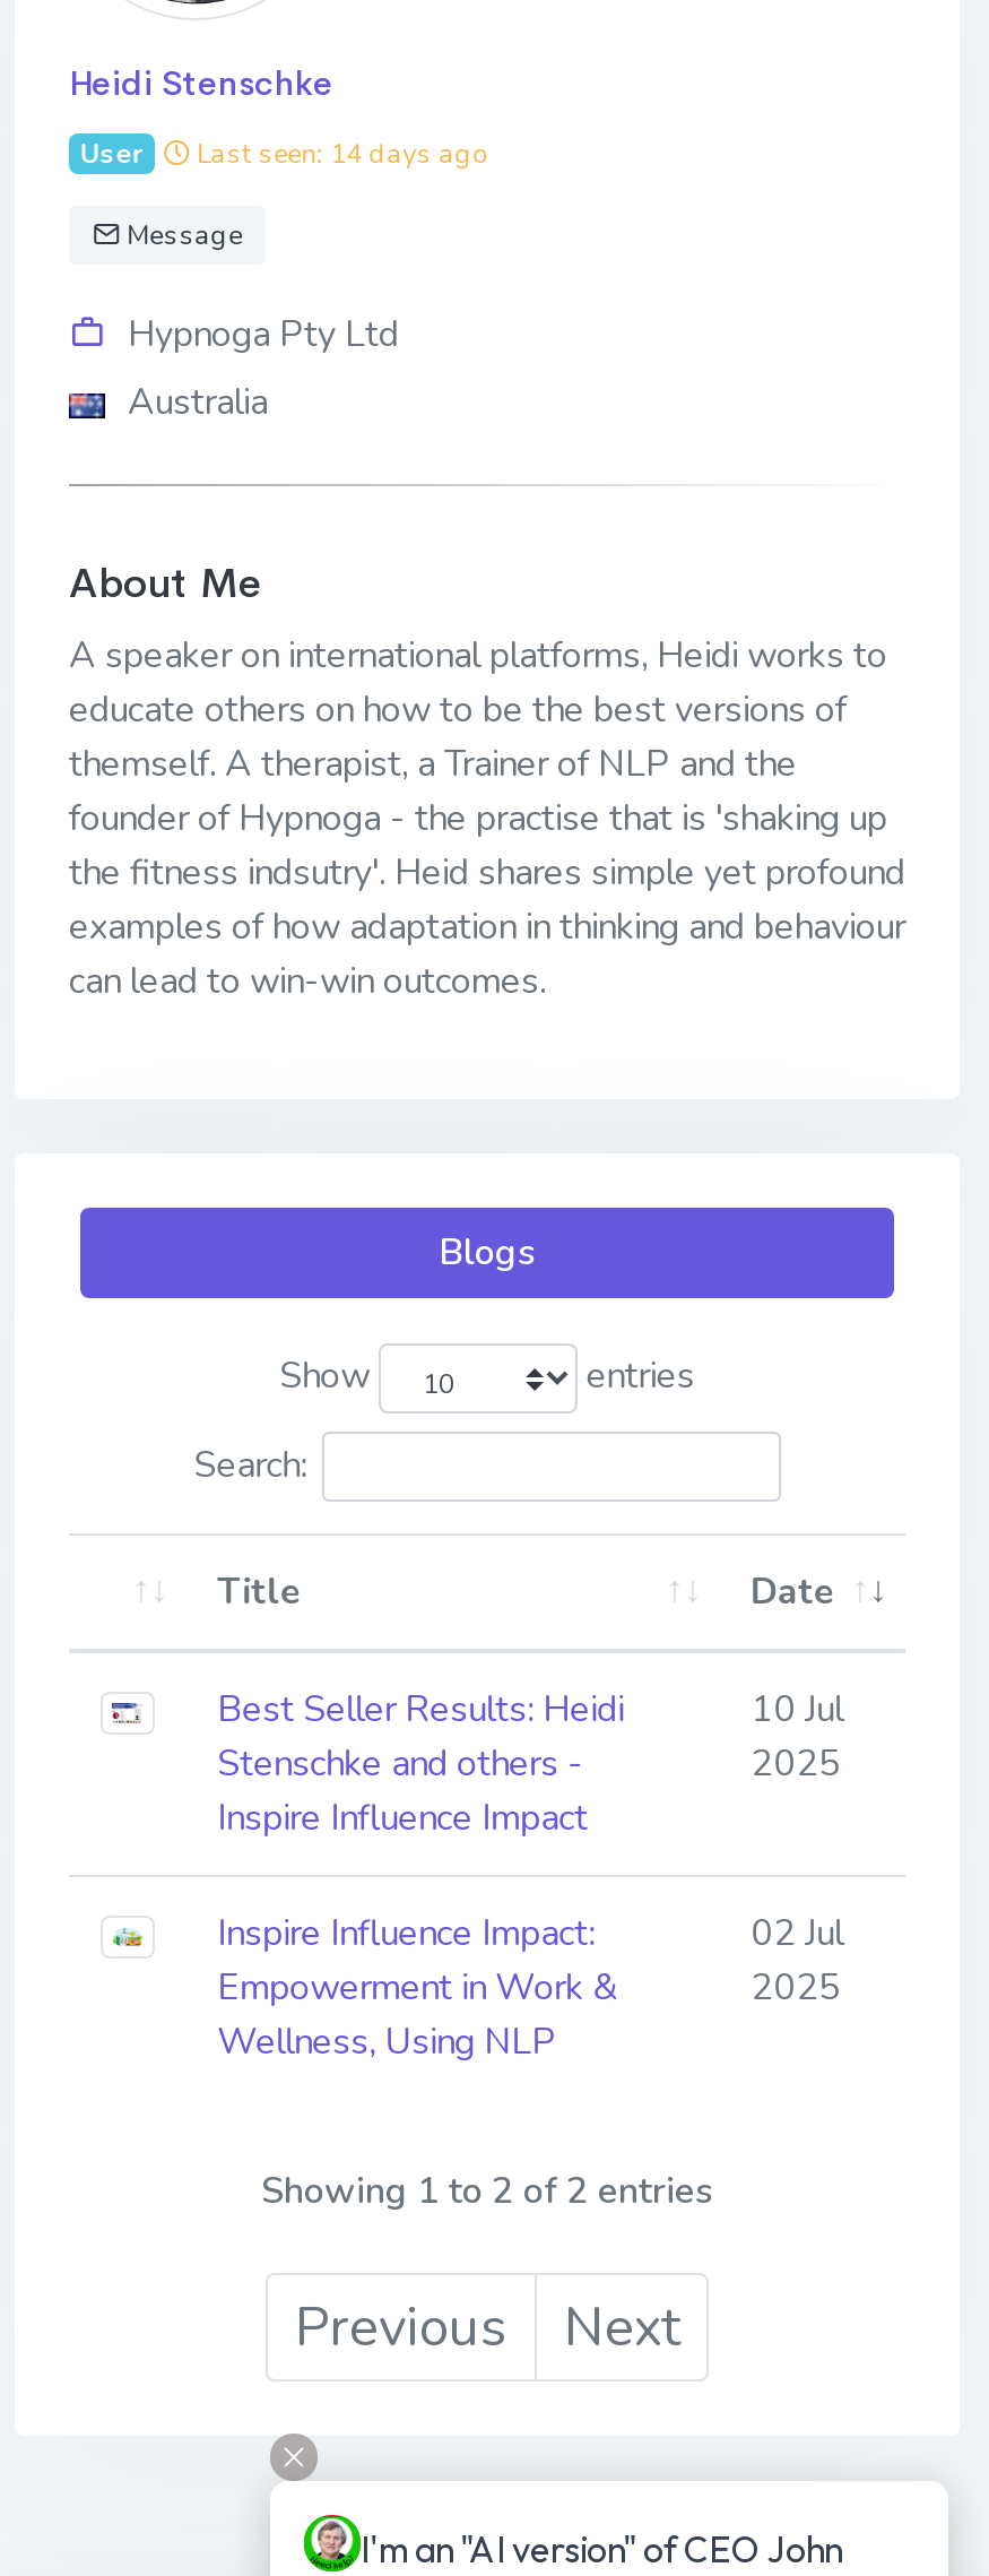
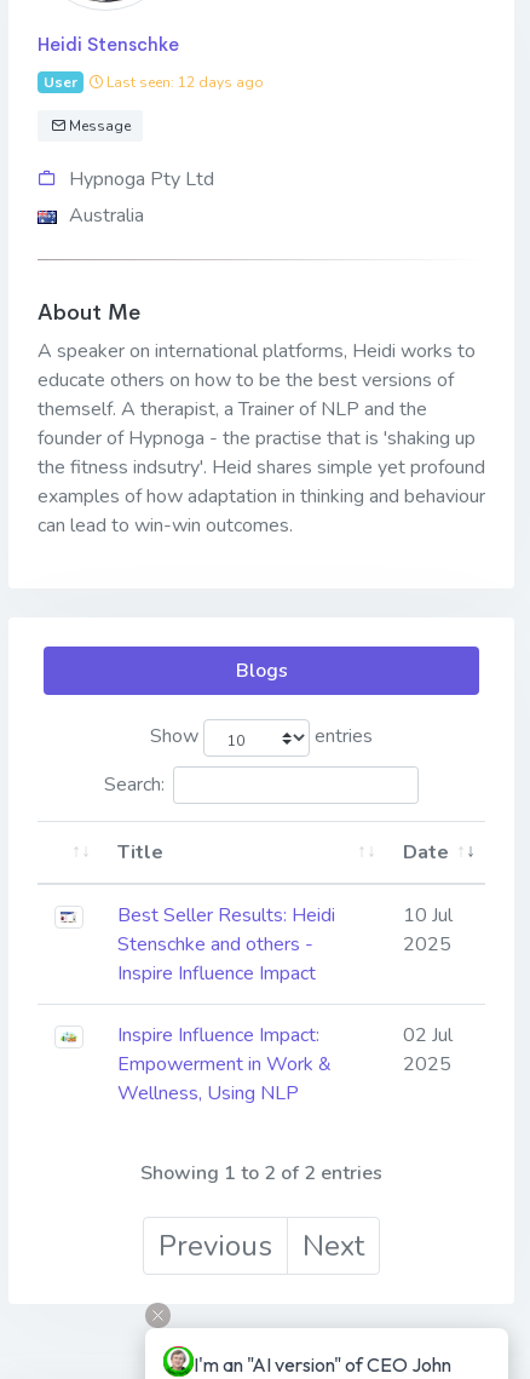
- Last seen: 14 days ago
+ Last seen: 12 days ago
